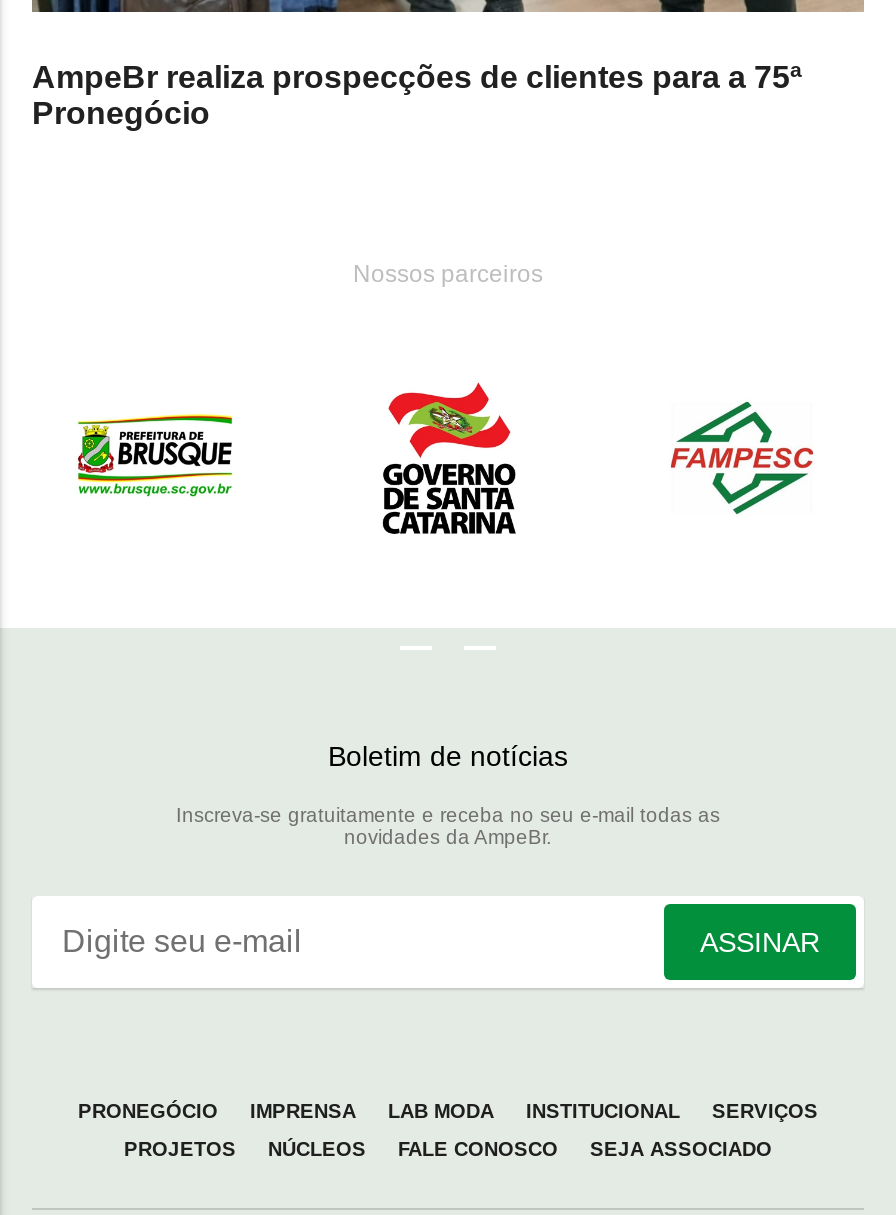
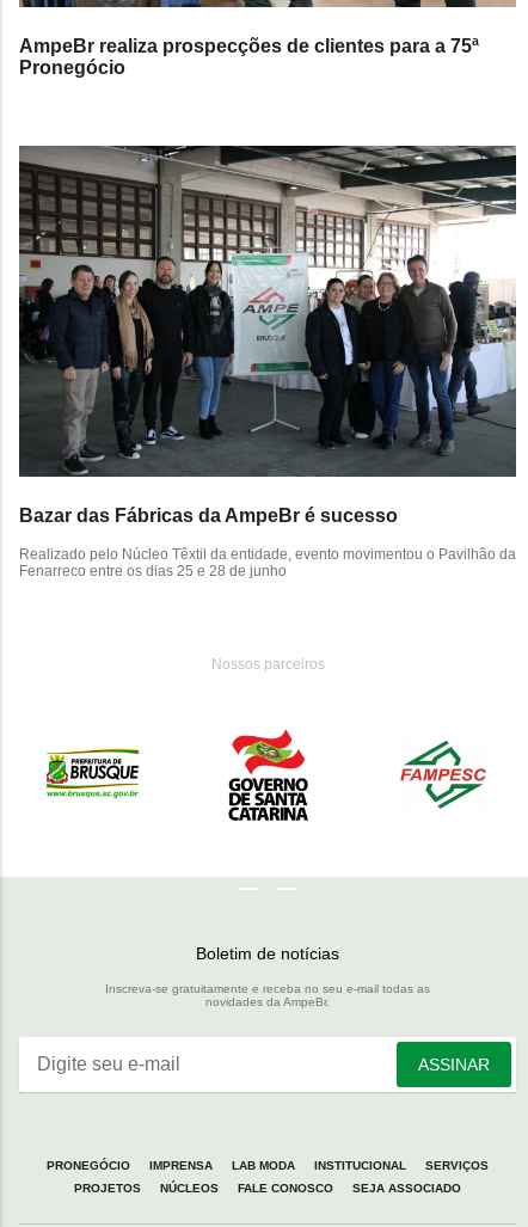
+ [image]
+ Bazar das Fábricas da AmpeBr é sucesso
+ Realizado pelo Núcleo Têxtil da entidade, evento movimentou o Pavilhão da
+ Fenarreco entre os dias 25 e 28 de junho
